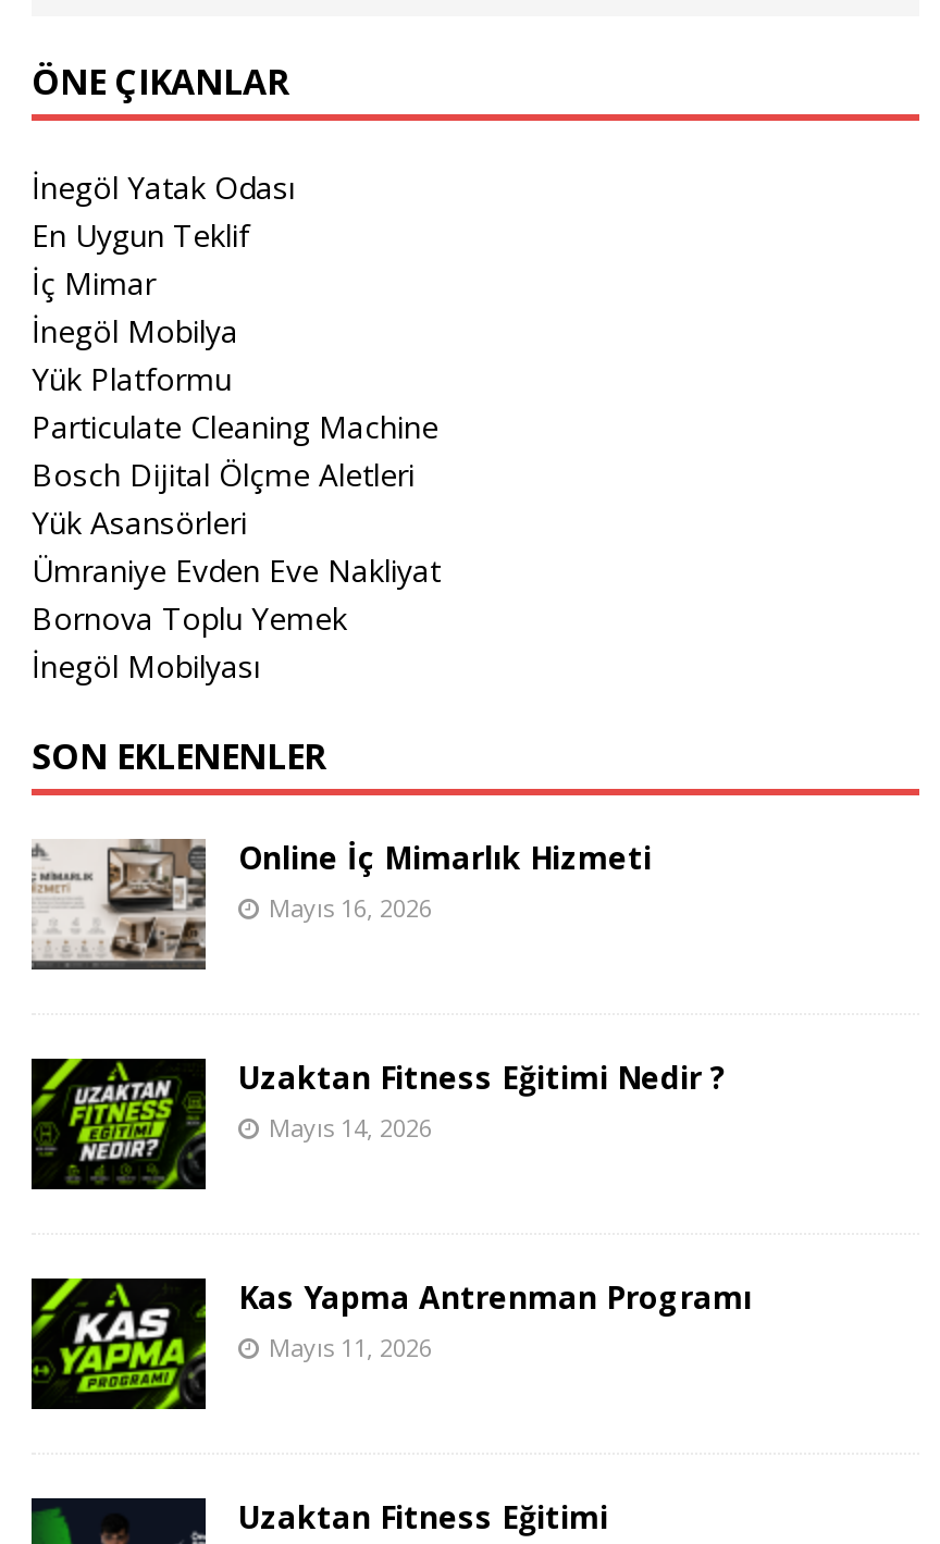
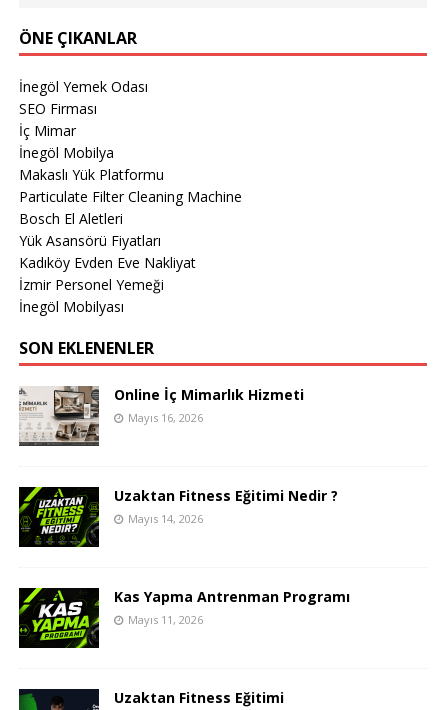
- İnegöl Yatak Odası
- En Uygun Teklif
+ İnegöl Yemek Odası
+ SEO Firması

- Yük Platformu
- Particulate Cleaning Machine
- Bosch Dijital Ölçme Aletleri
- Yük Asansörleri
- Ümraniye Evden Eve Nakliyat
- Bornova Toplu Yemek
+ Makaslı Yük Platformu
+ Particulate Filter Cleaning Machine
+ Bosch El Aletleri
+ Yük Asansörü Fiyatları
+ Kadıköy Evden Eve Nakliyat
+ İzmir Personel Yemeği
